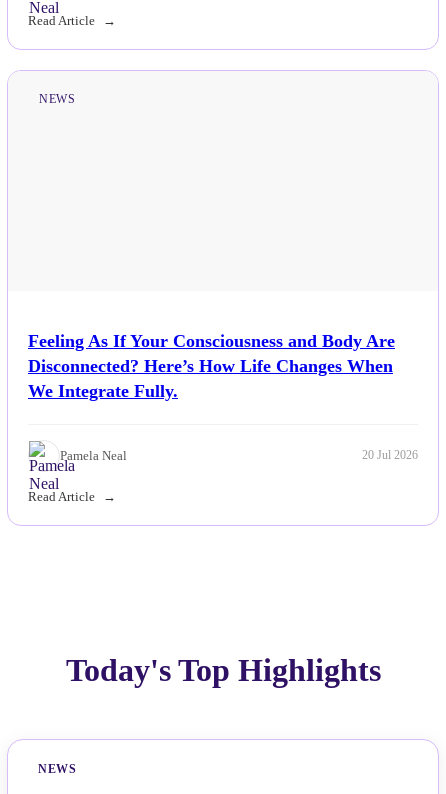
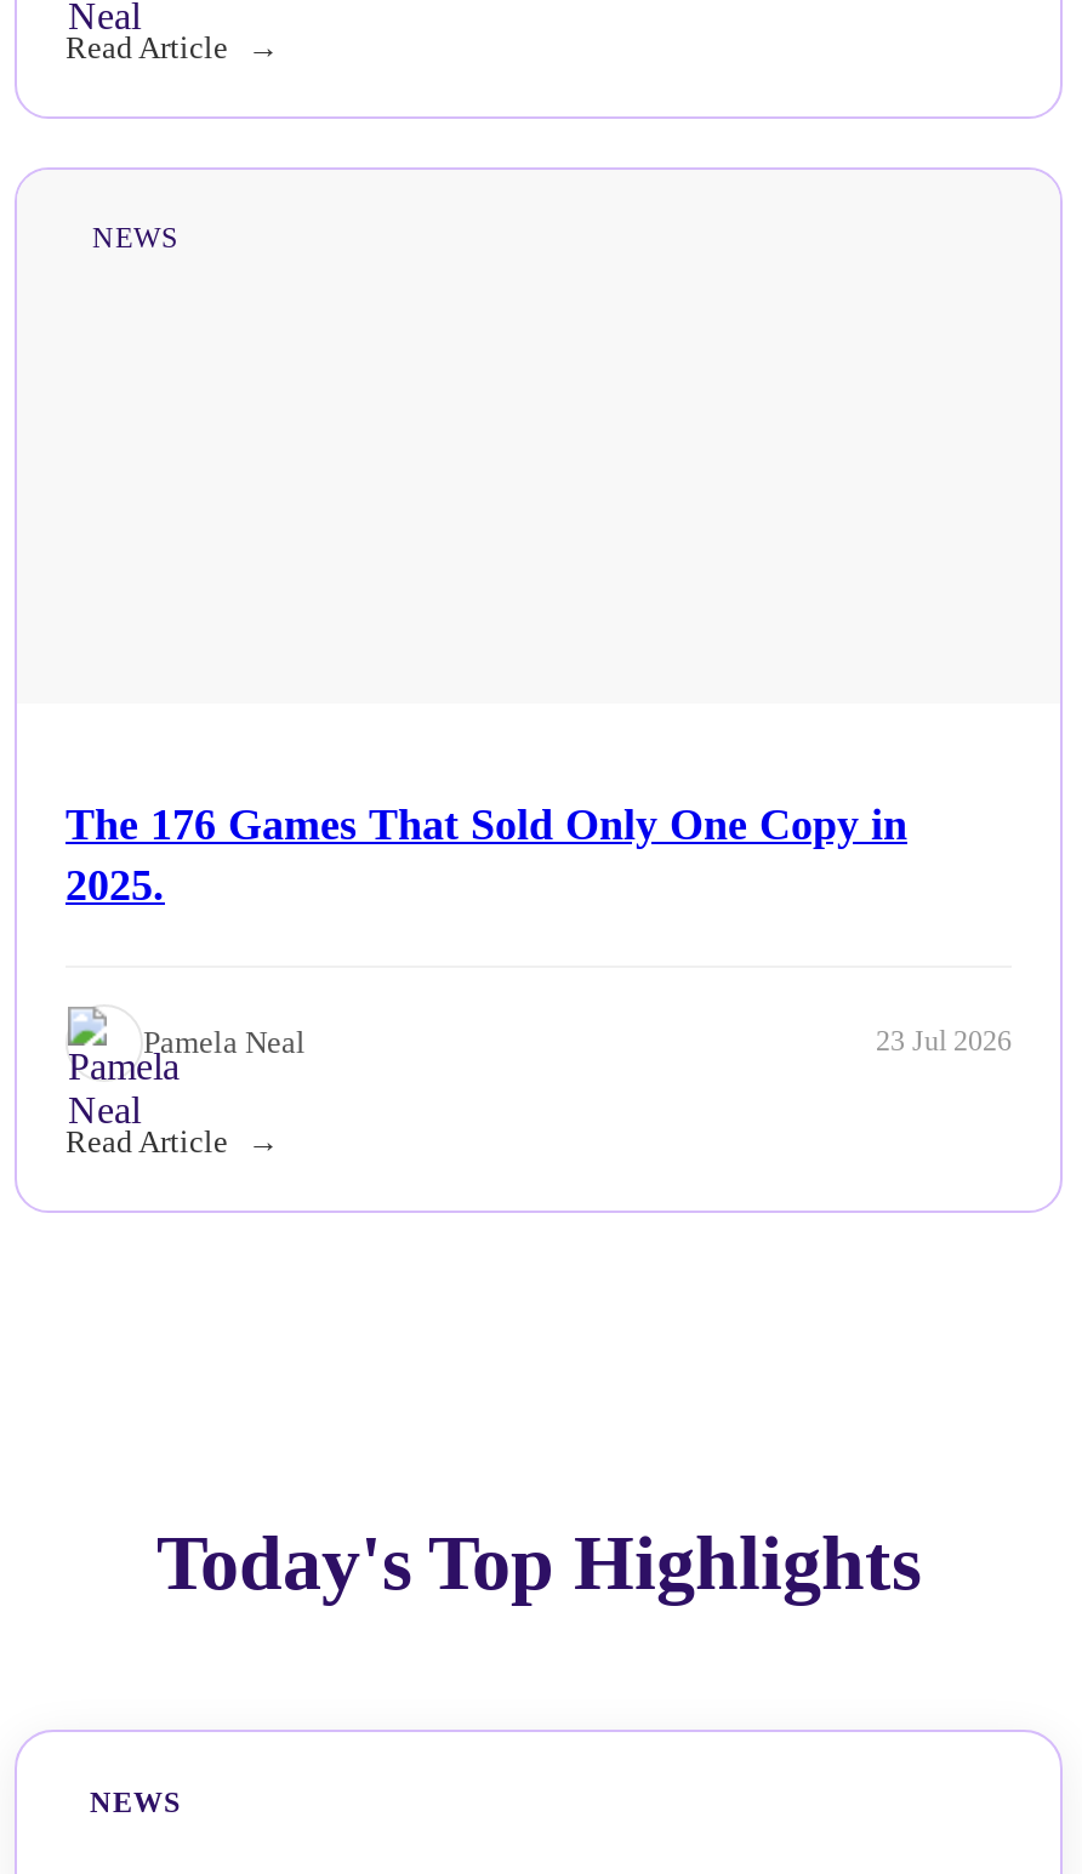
- Feeling As If Your Consciousness and Body Are
- Disconnected? Here’s How Life Changes When
- We Integrate Fully.
+ The 176 Games That Sold Only One Copy in
+ 2025.

- 20 Jul 2026
+ 23 Jul 2026
